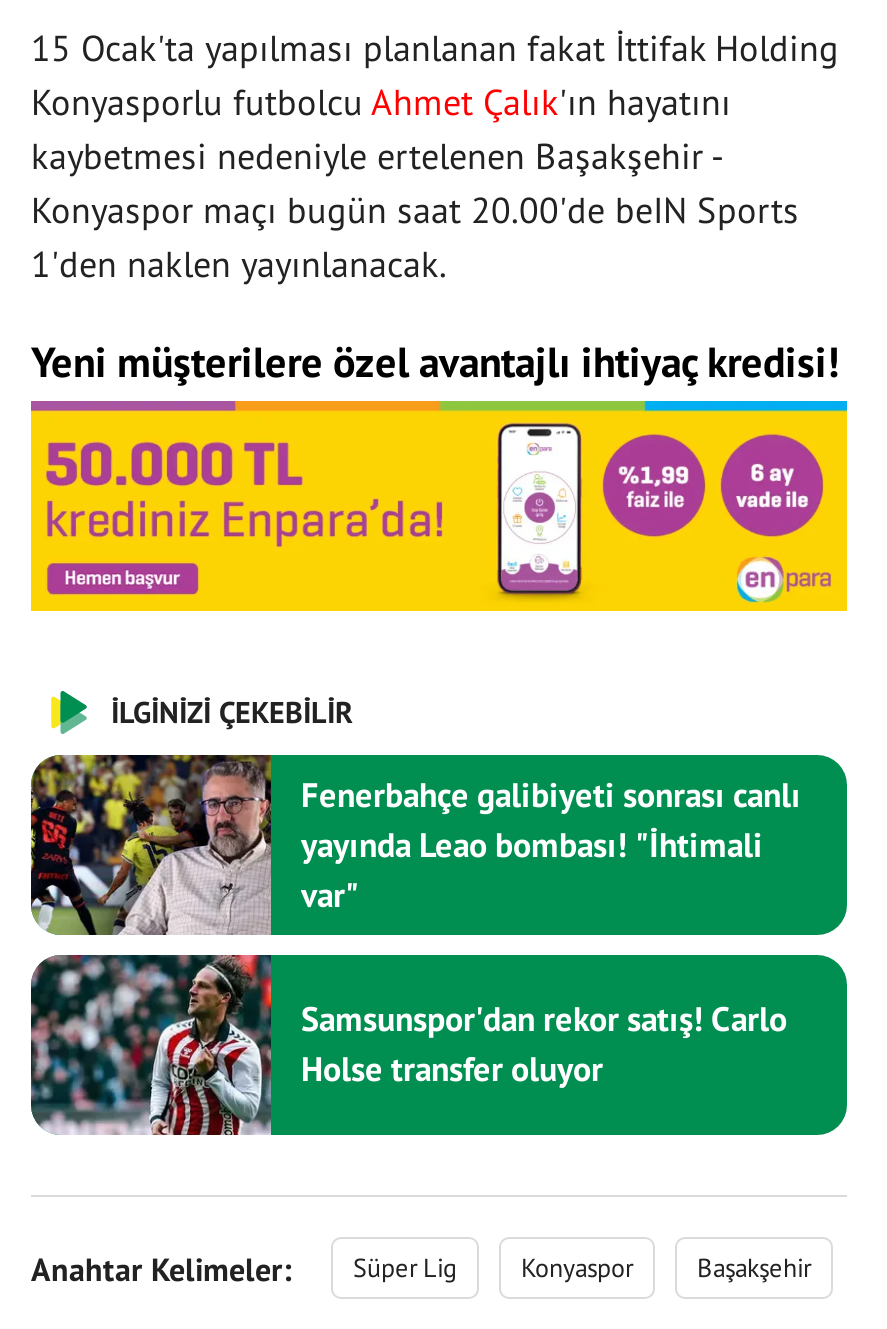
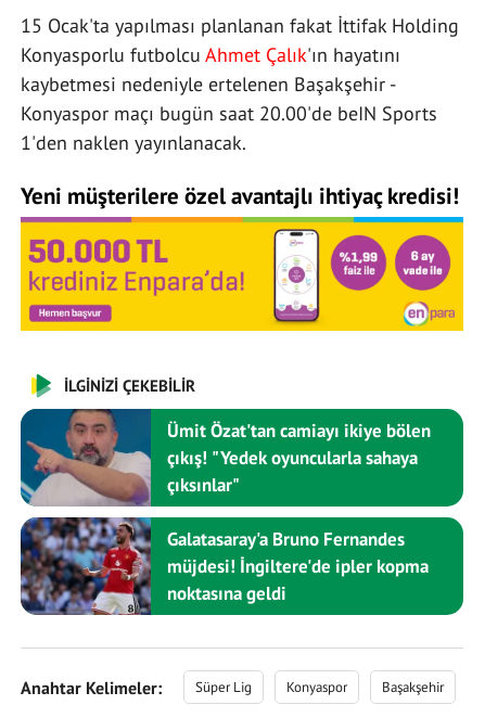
- [image]
- Fenerbahçe galibiyeti sonrası canlı
- yayında Leao bombası! "İhtimali
- var"
+ [image]
+ Ümit Özat'tan camiayı ikiye bölen
+ çıkış! "Yedek oyuncularla sahaya
+ çıksınlar"

- [image]
- Samsunspor'dan rekor satış! Carlo
- Holse transfer oluyor
+ [image]
+ Galatasaray'a Bruno Fernandes
+ müjdesi! İngiltere'de ipler kopma
+ noktasına geldi
